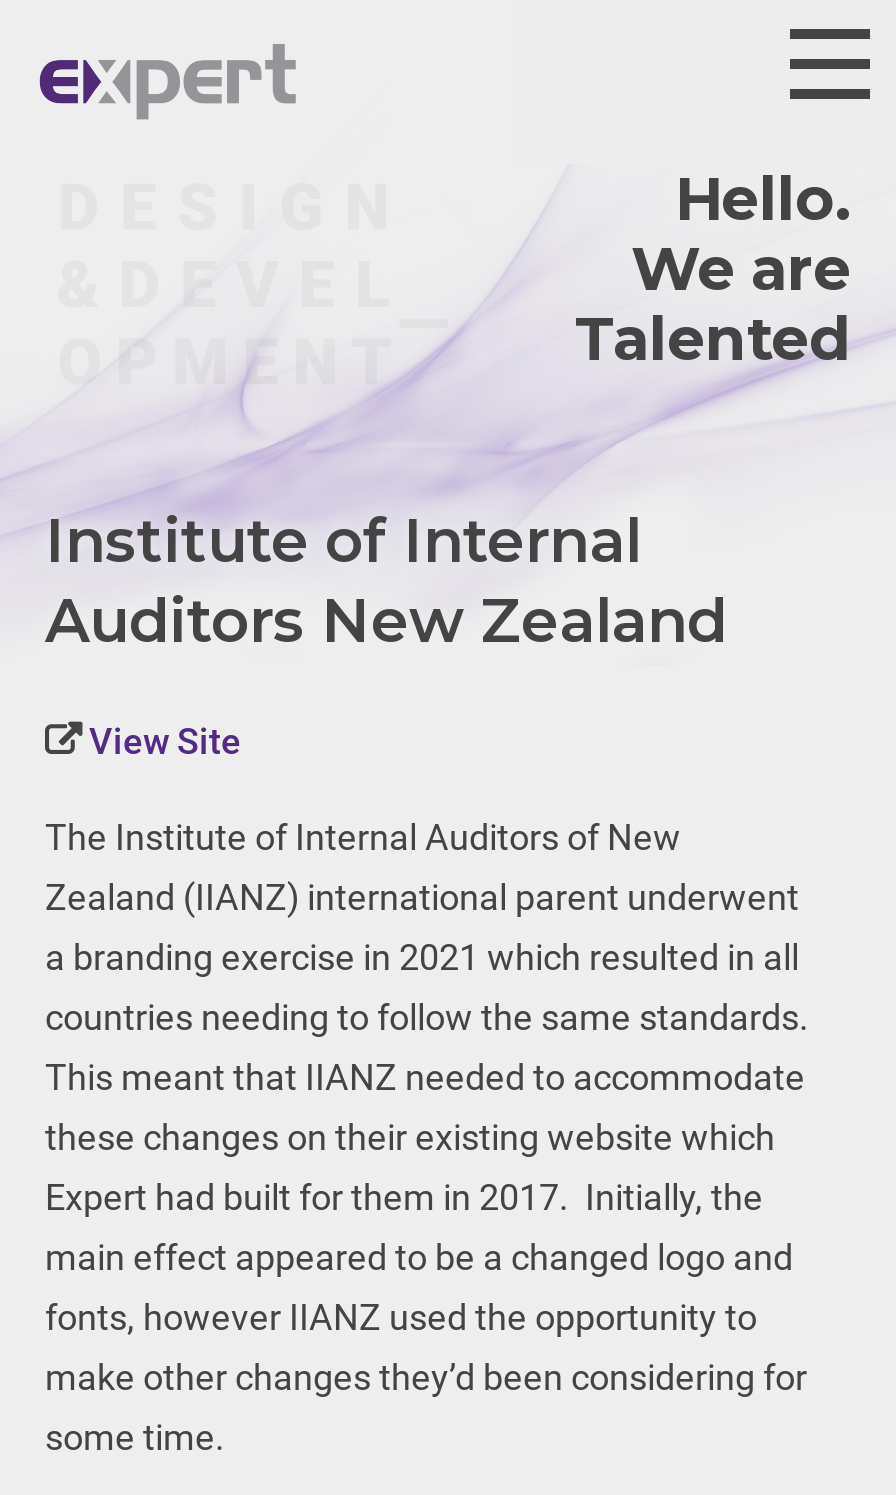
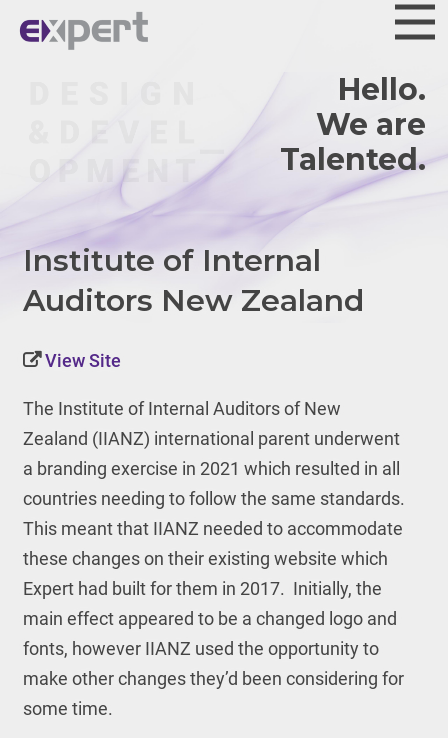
+ Talented.
